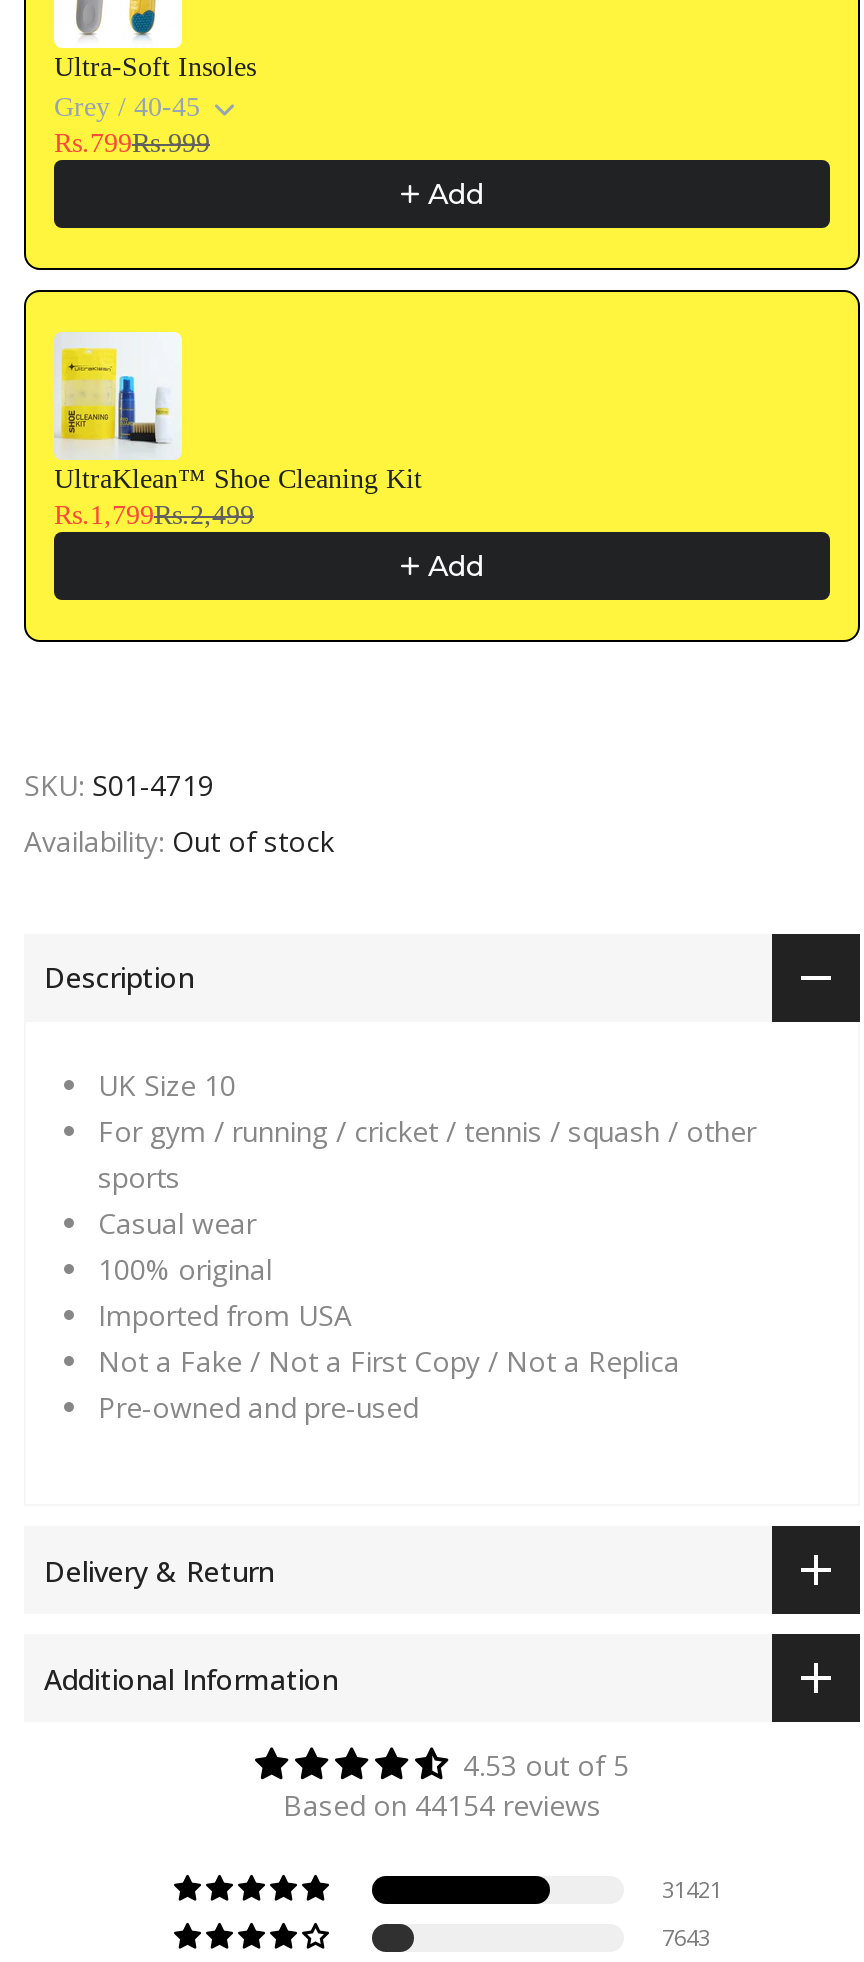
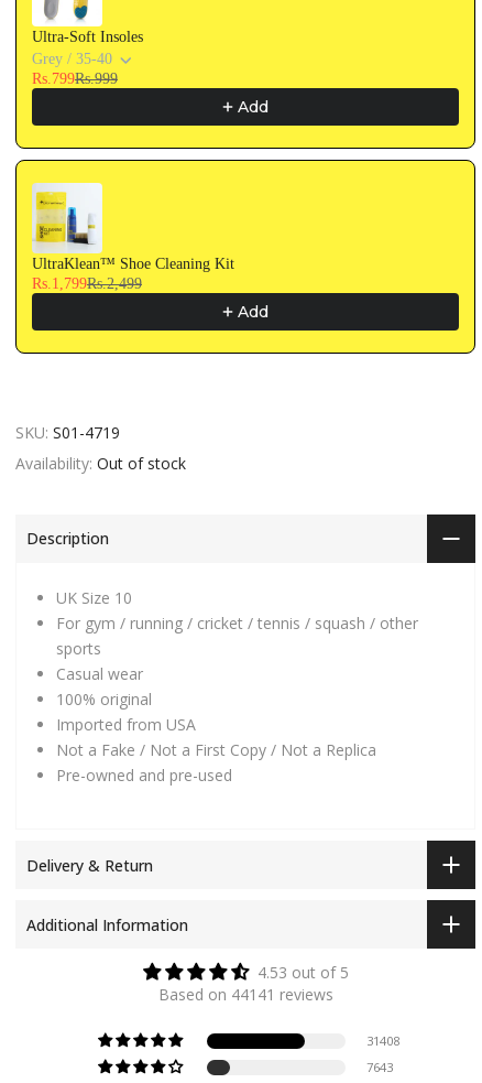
- Grey / 40-45
+ Grey / 35-40

- Based on 44154 reviews
+ Based on 44141 reviews

- 31421
+ 31408
